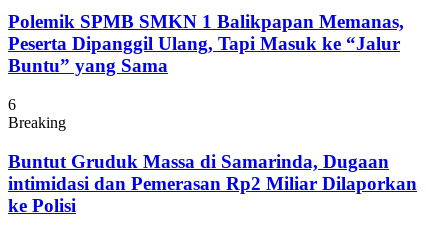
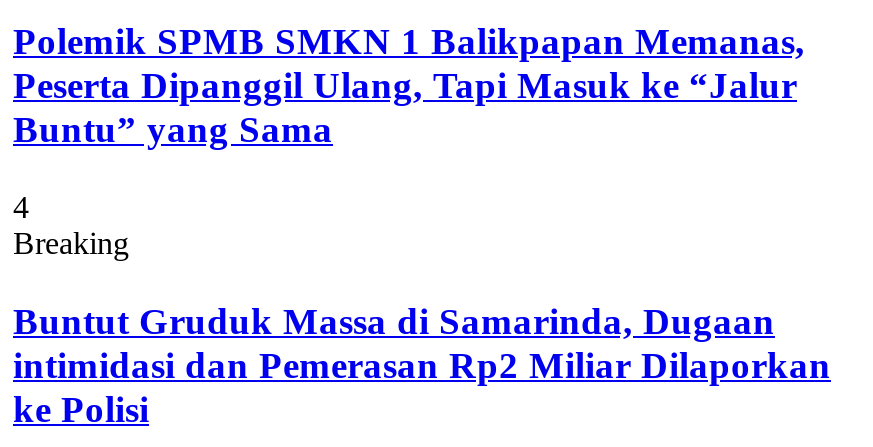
- 6
+ 4
